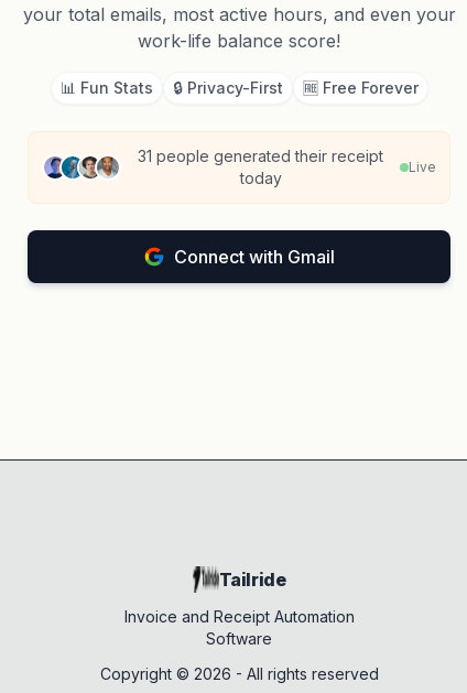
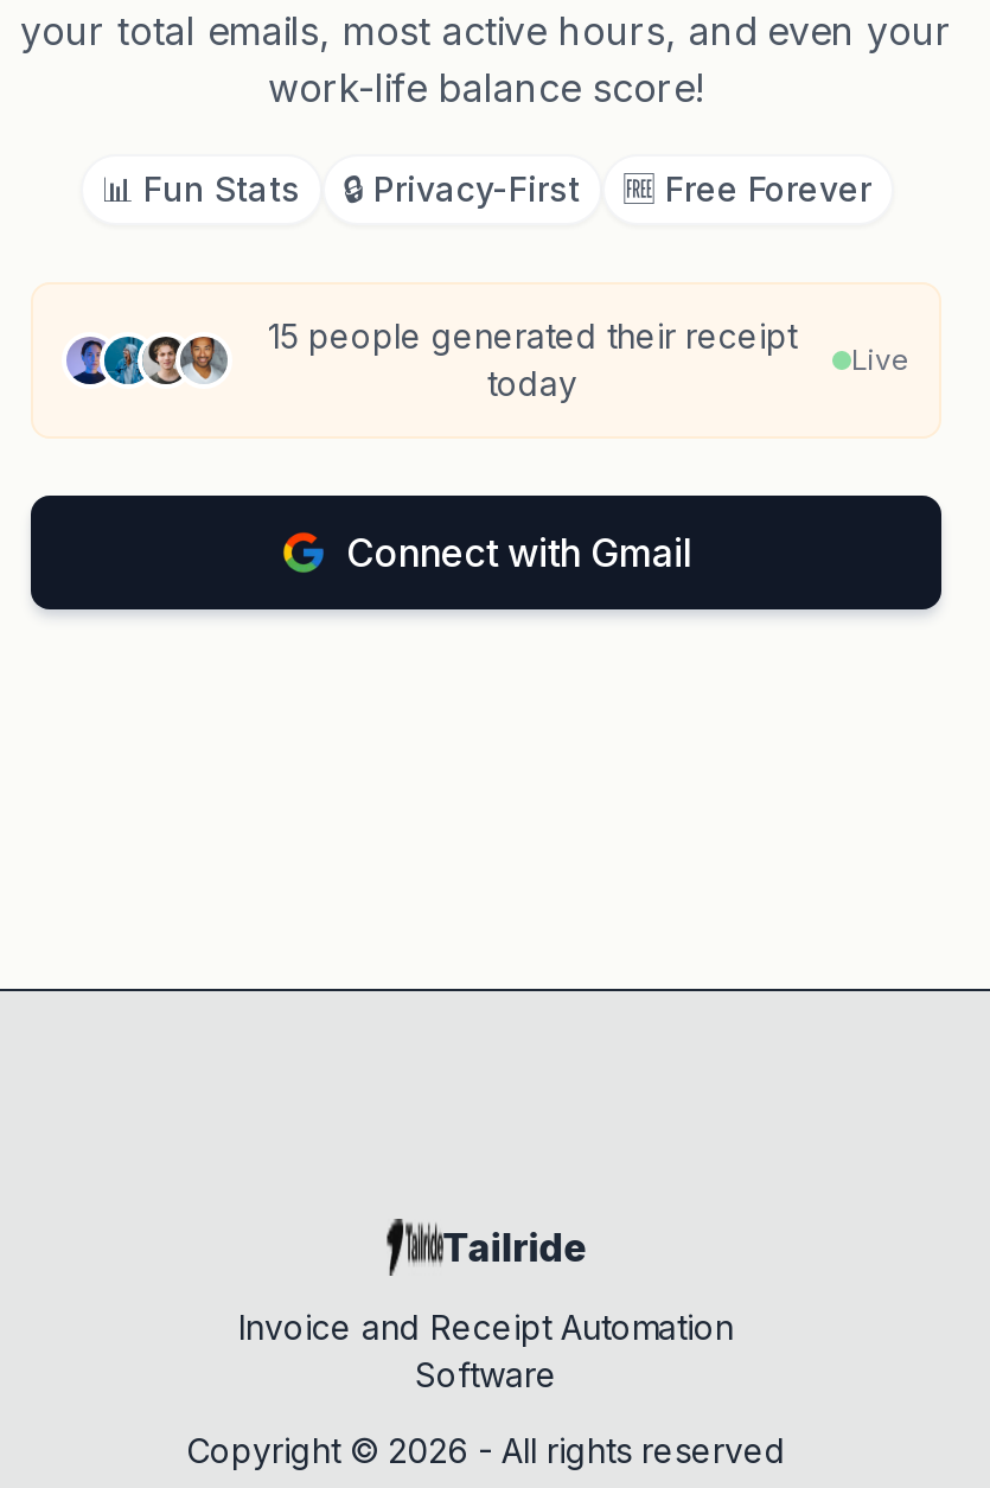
- 31 people generated their receipt
+ 15 people generated their receipt
